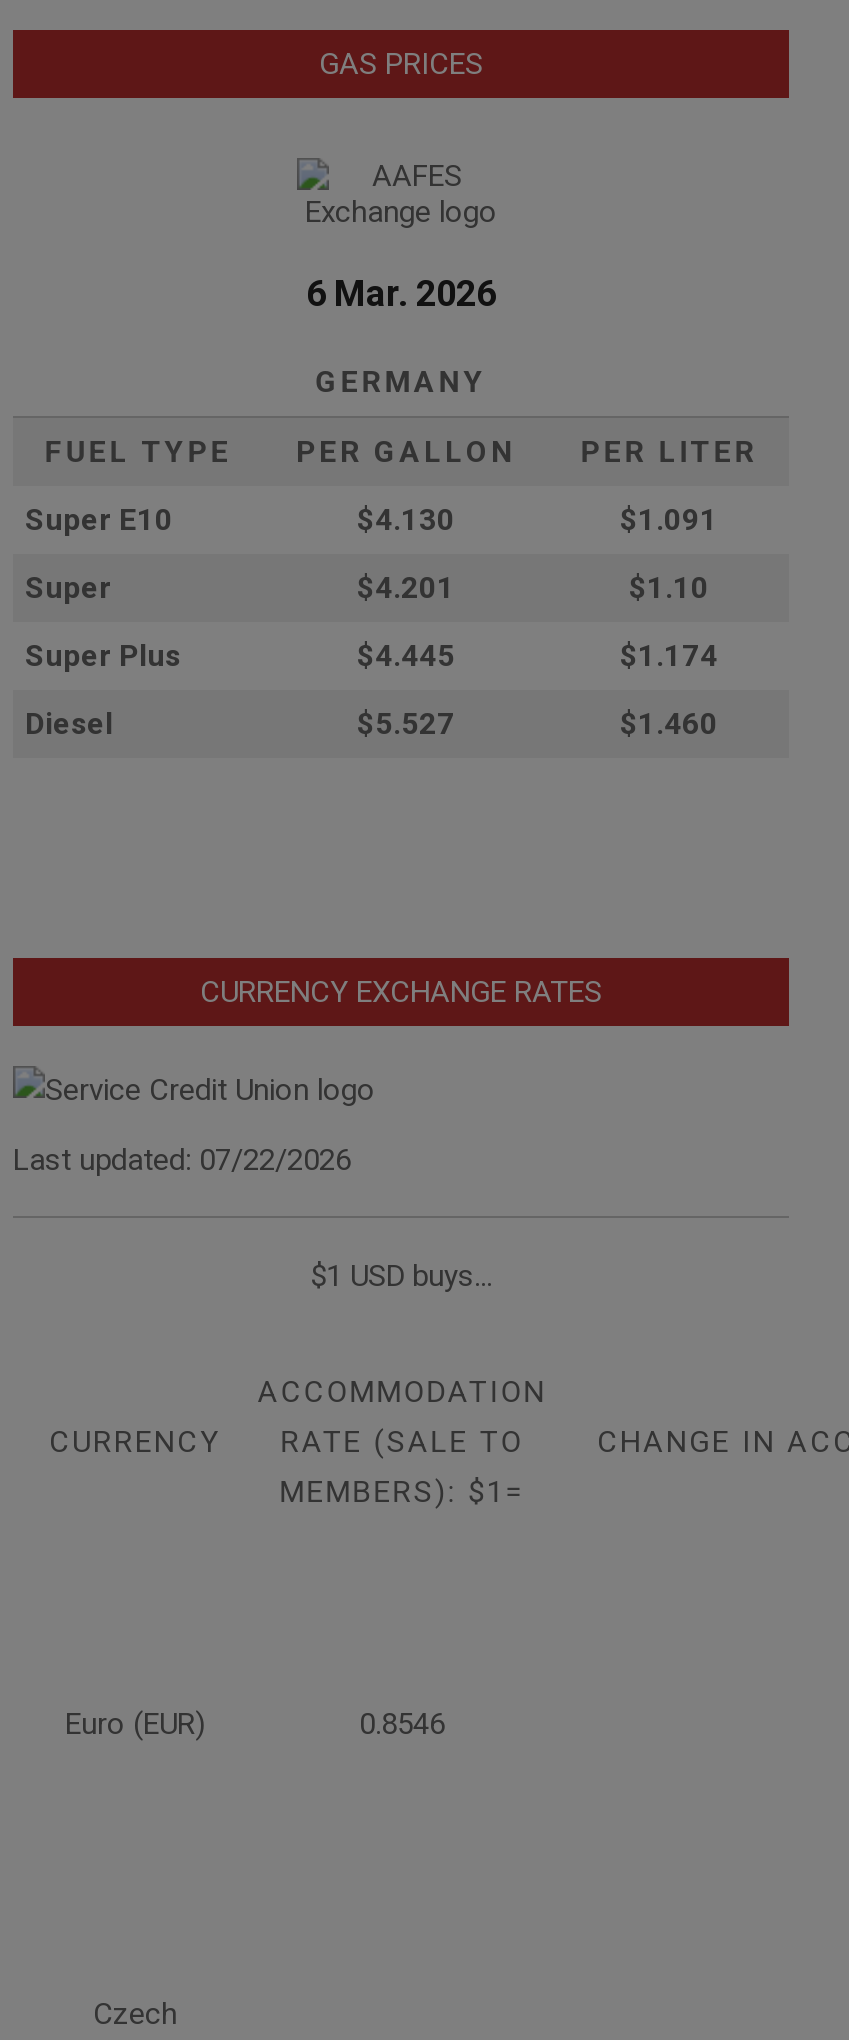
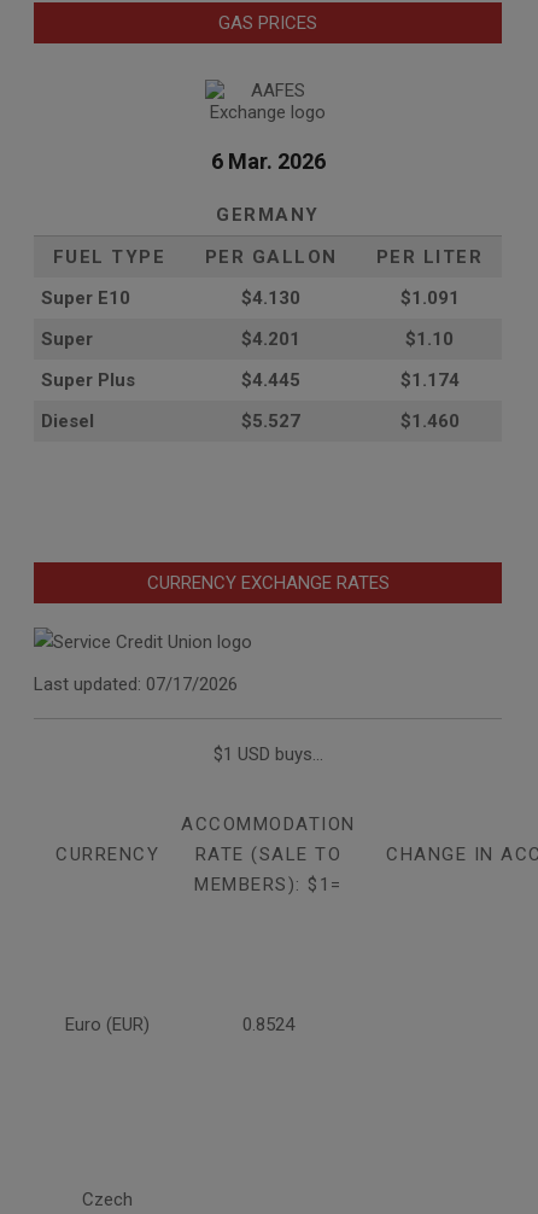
- Last updated: 07/22/2026
+ Last updated: 07/17/2026

- 0.8546
+ 0.8524
